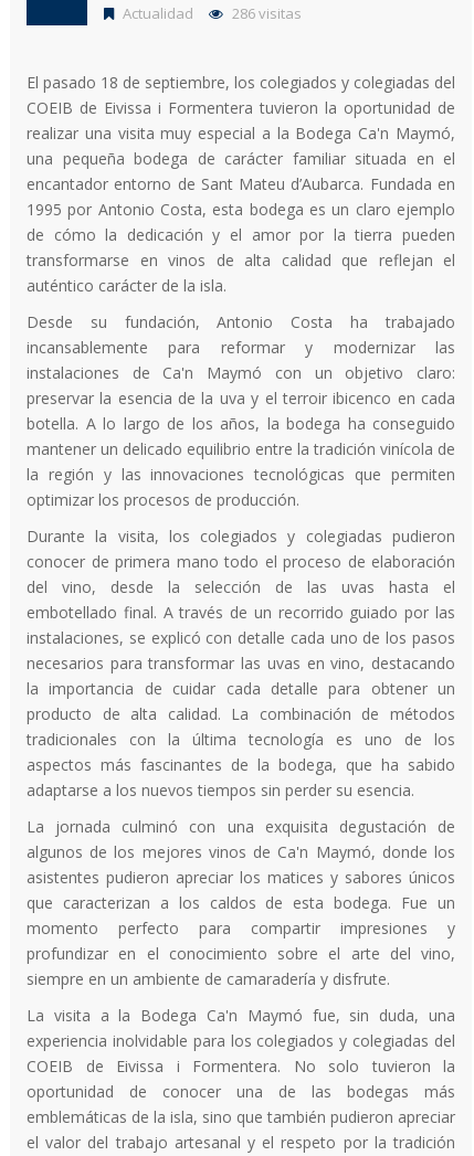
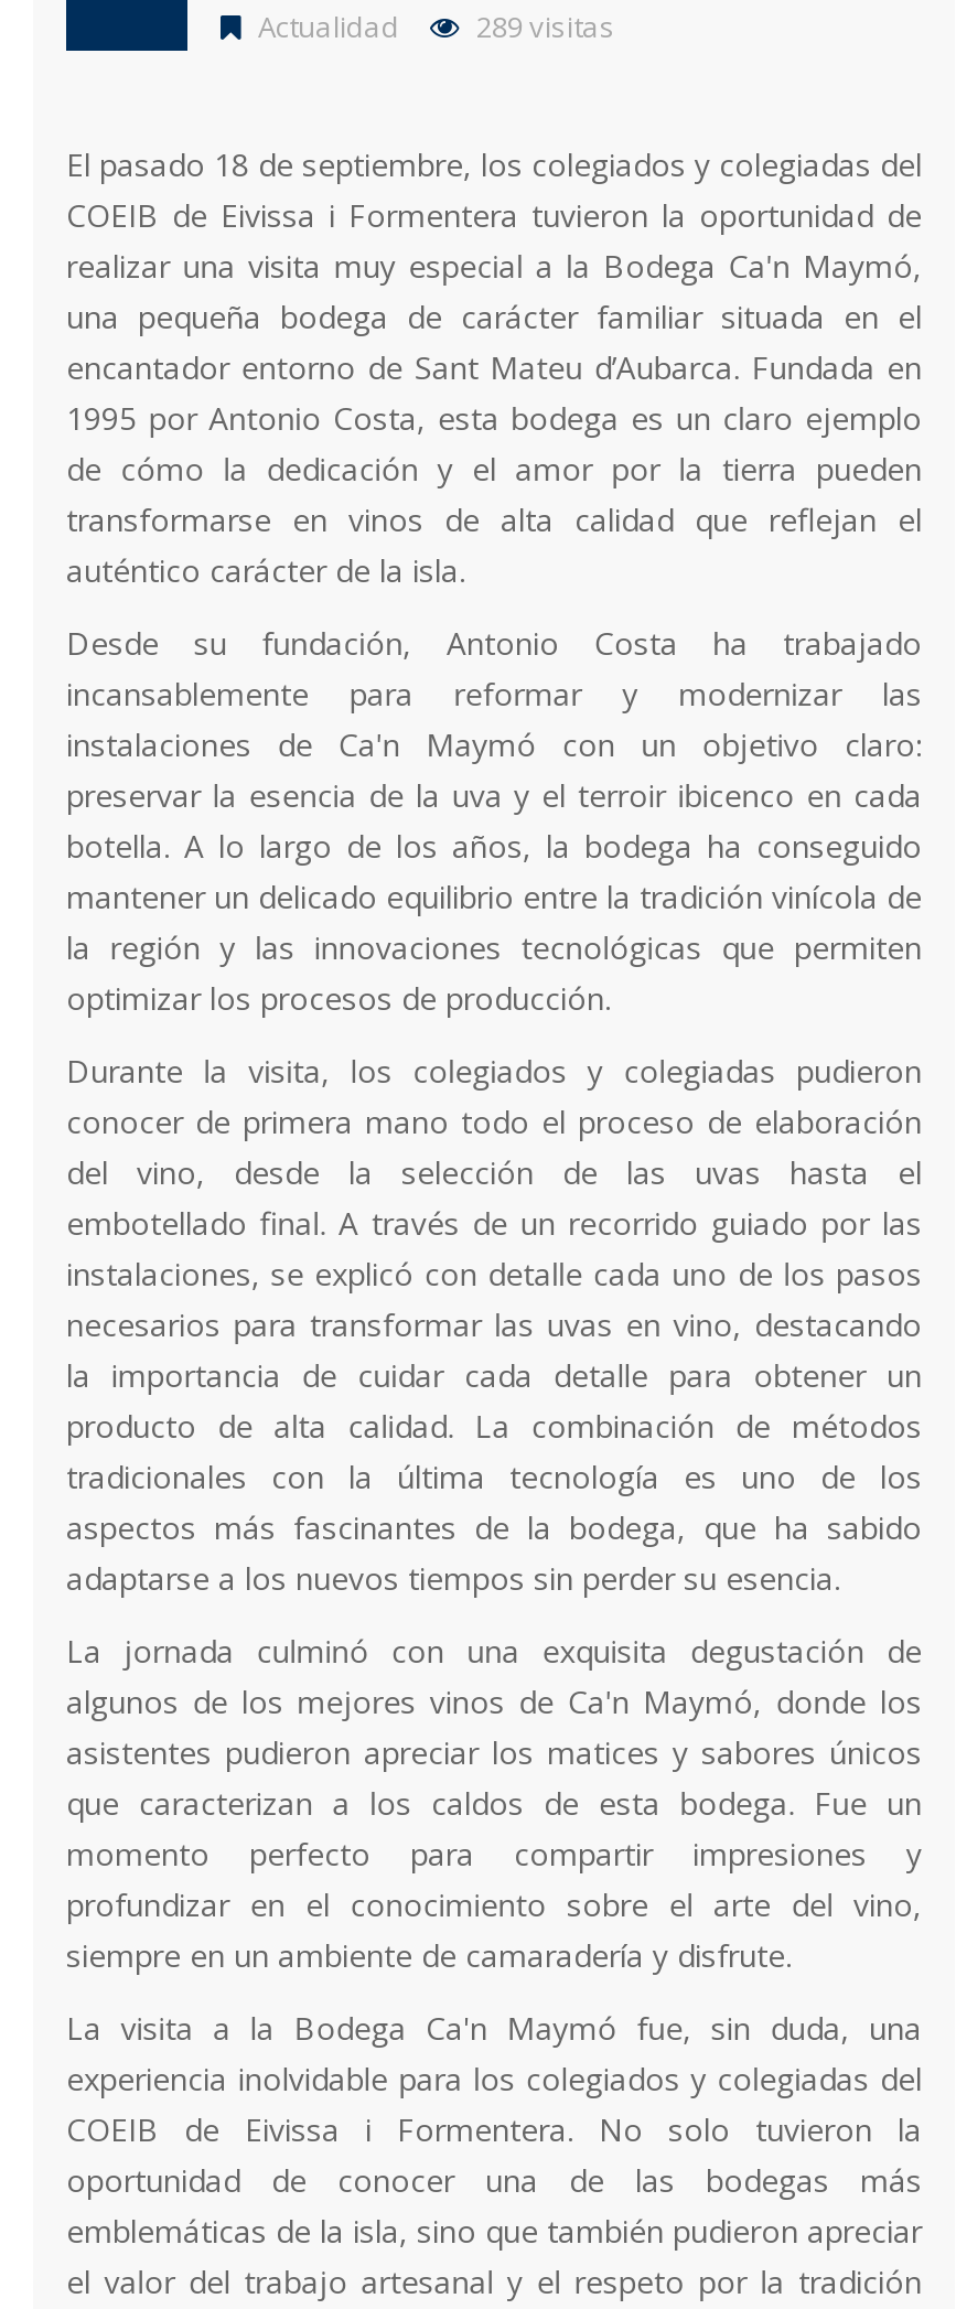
- Actualidad 286 visitas
+ Actualidad 289 visitas
